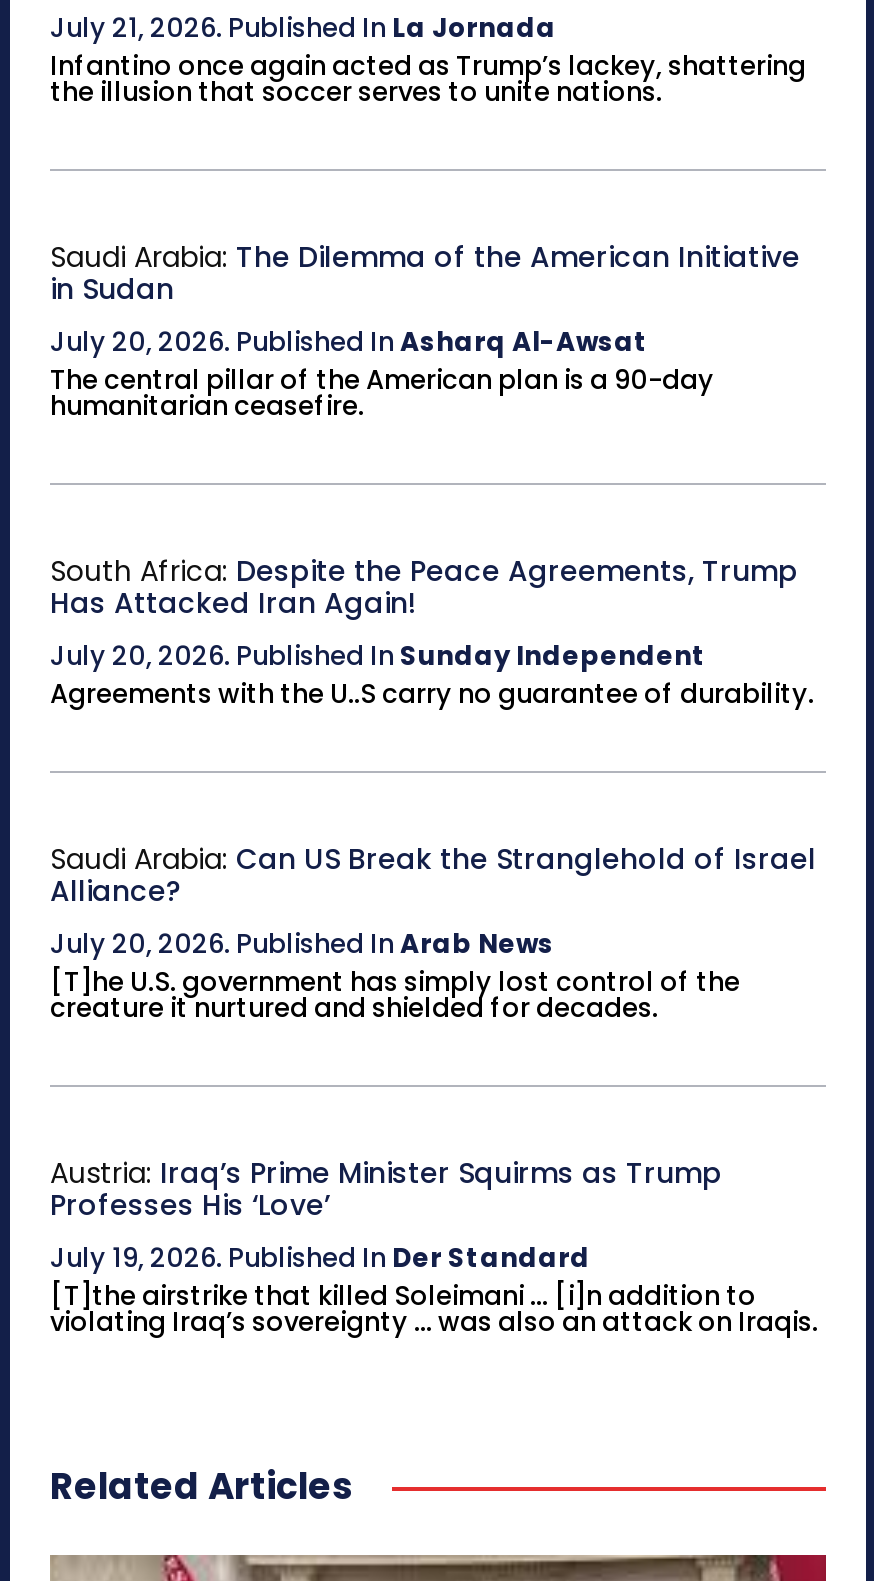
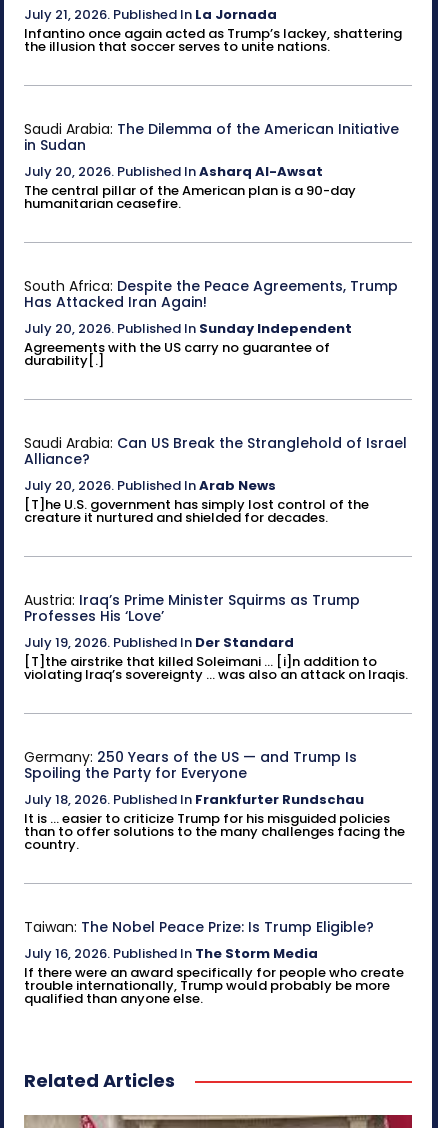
- Agreements with the U..S carry no guarantee of durability.
+ Agreements with the US carry no guarantee of
+ durability[.]

+ Germany: 250 Years of the US — and Trump Is
+ Spoiling the Party for Everyone
+ July 18, 2026. Published In Frankfurter Rundschau
+ It is ... easier to criticize Trump for his misguided policies
+ than to offer solutions to the many challenges facing the
+ country.

+ Taiwan: The Nobel Peace Prize: Is Trump Eligible?
+ July 16, 2026. Published In The Storm Media
+ If there were an award specifically for people who create
+ trouble internationally, Trump would probably be more
+ qualified than anyone else.
